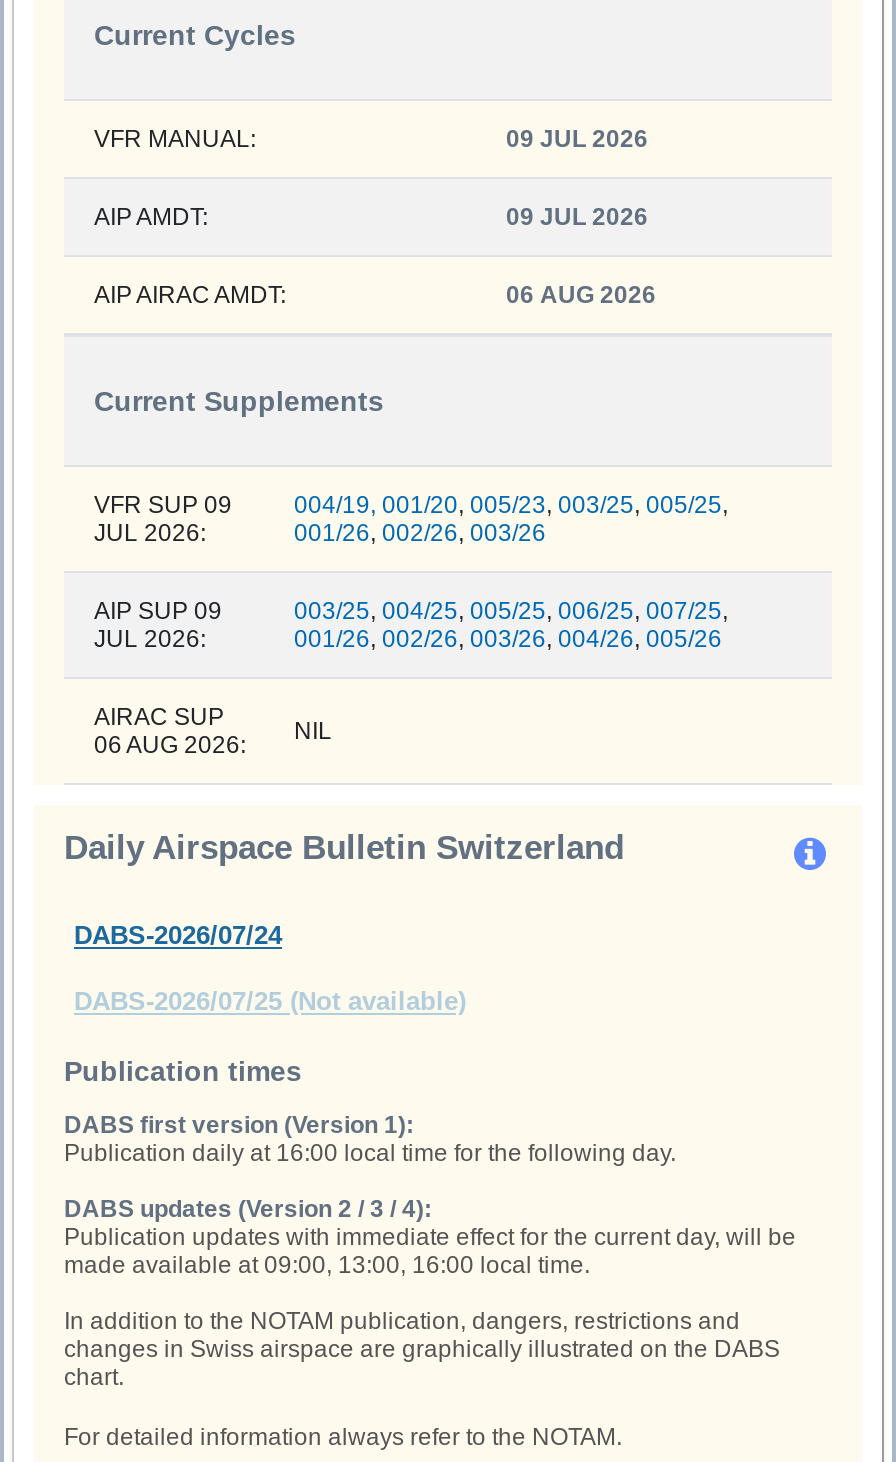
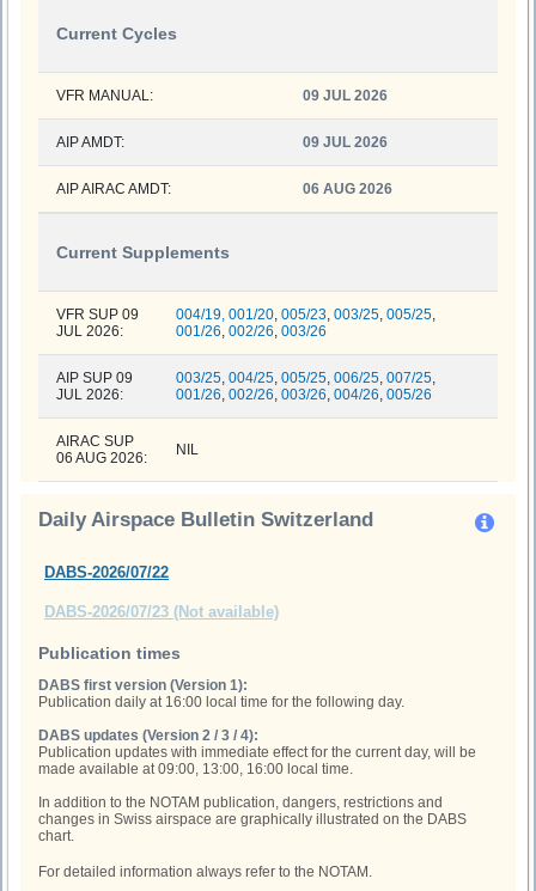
- DABS-2026/07/24
+ DABS-2026/07/22

- DABS-2026/07/25 (Not available)
+ DABS-2026/07/23 (Not available)
